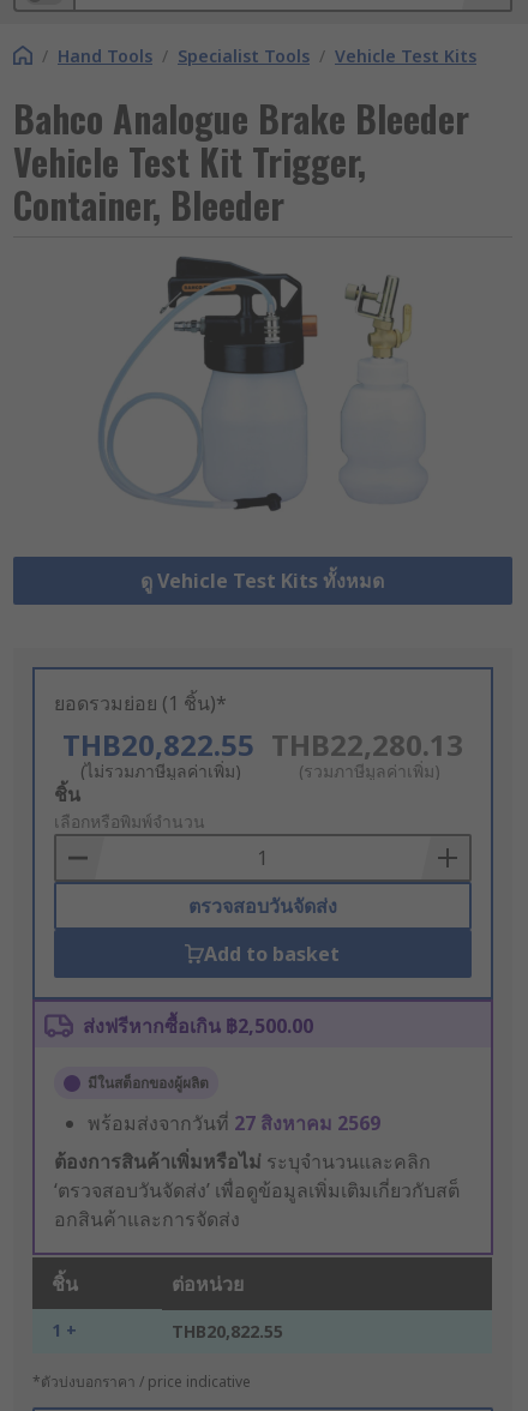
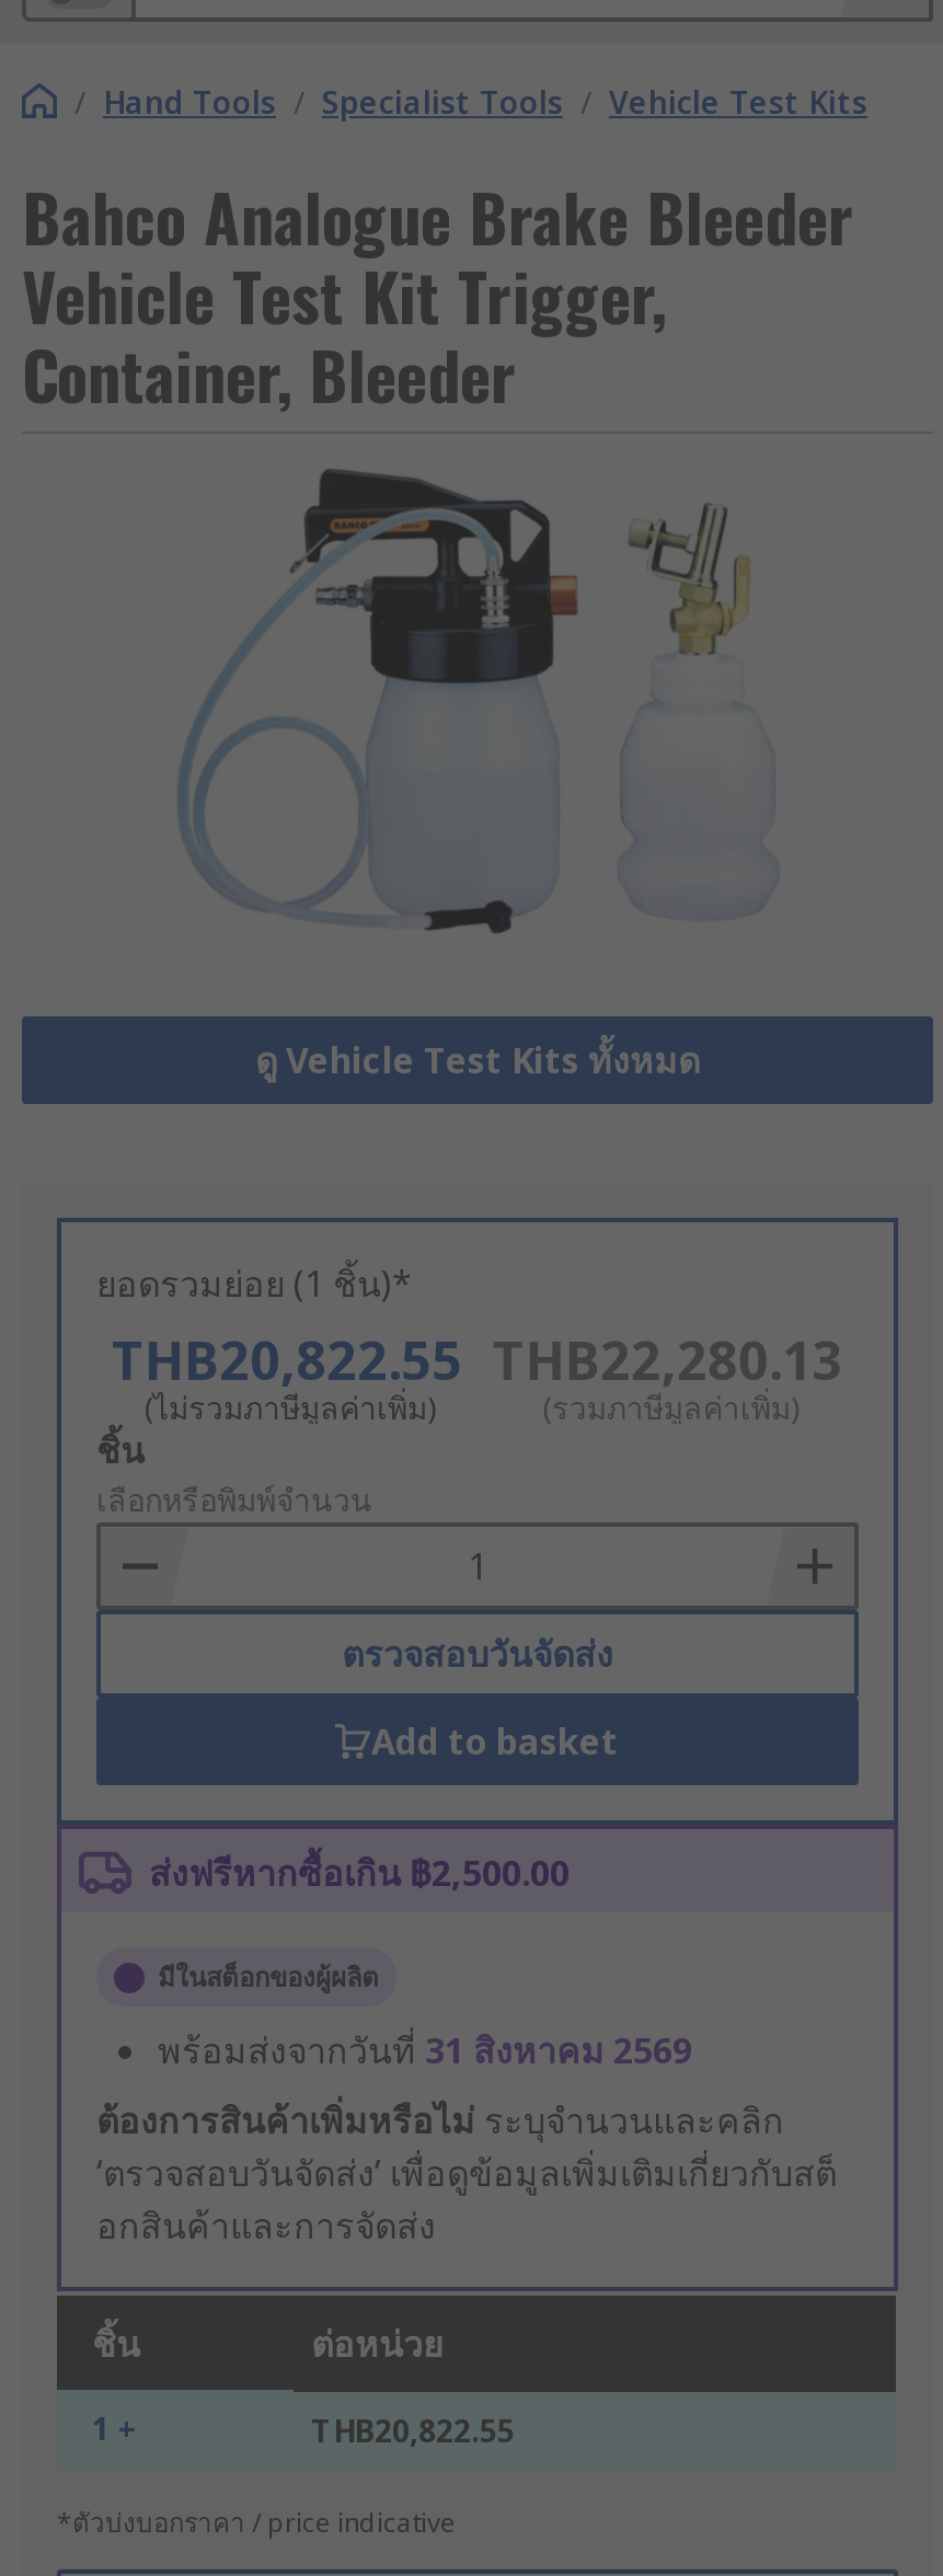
- พร้อมส่งจากวันที่27 สิงหาคม 2569
+ พร้อมส่งจากวันที่31 สิงหาคม 2569
